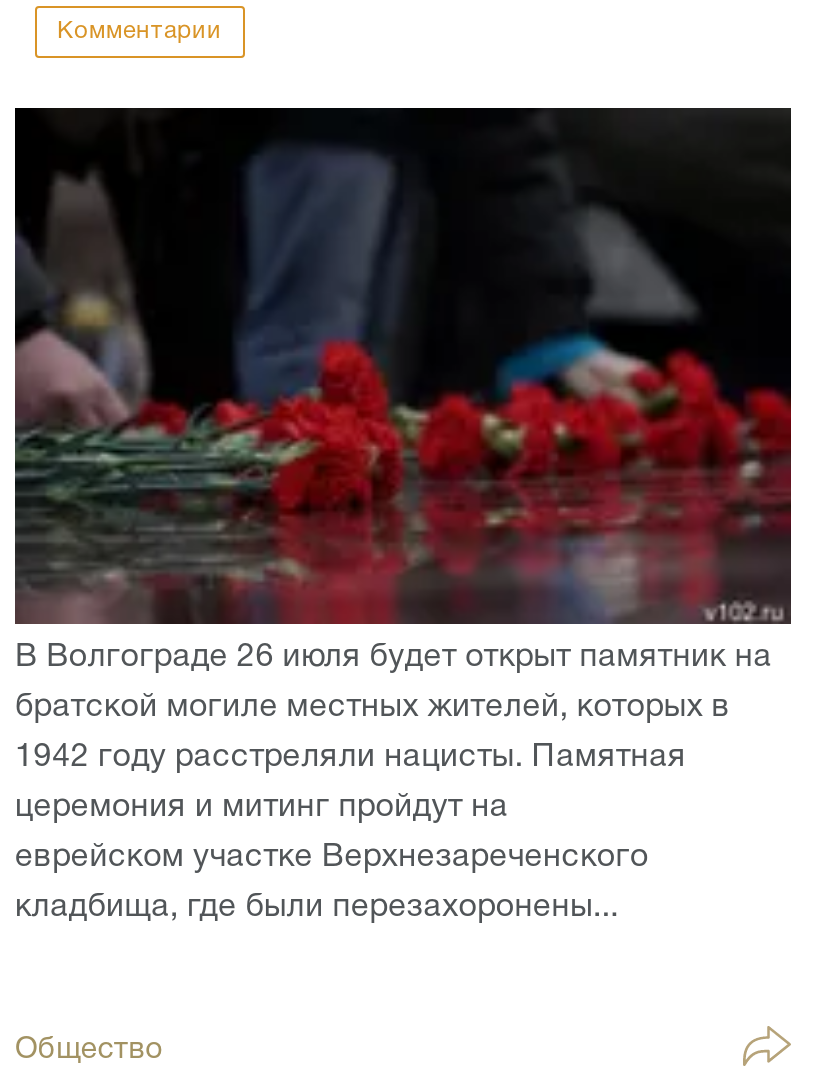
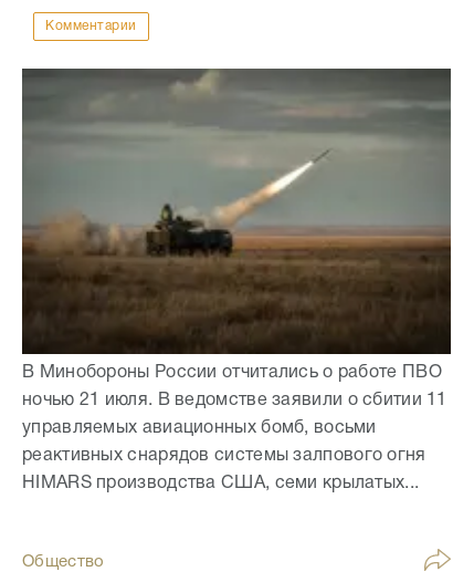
- [image]
- В Волгограде 26 июля будет открыт памятник на
- братской могиле местных жителей, которых в
- 1942 году расстреляли нацисты. Памятная
- церемония и митинг пройдут на
- еврейском участке Верхнезареченского
- кладбища, где были перезахоронены...
+ [image]
+ В Минобороны России отчитались о работе ПВО
+ ночью 21 июля. В ведомстве заявили о сбитии 11
+ управляемых авиационных бомб, восьми
+ реактивных снарядов системы залпового огня
+ HIMARS производства США, семи крылатых...
